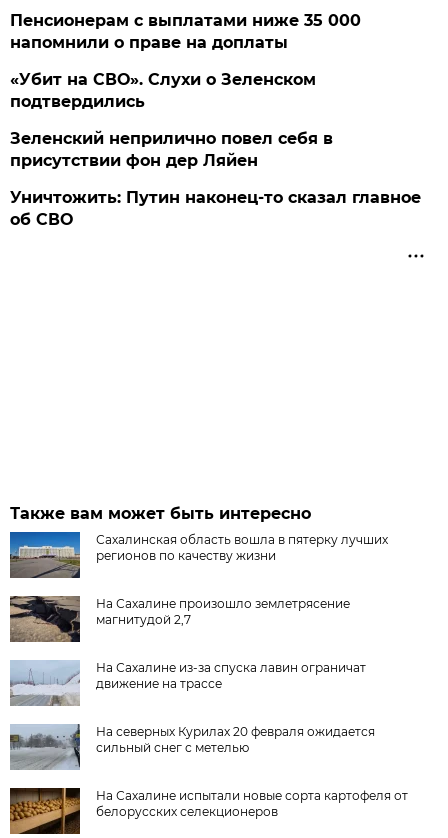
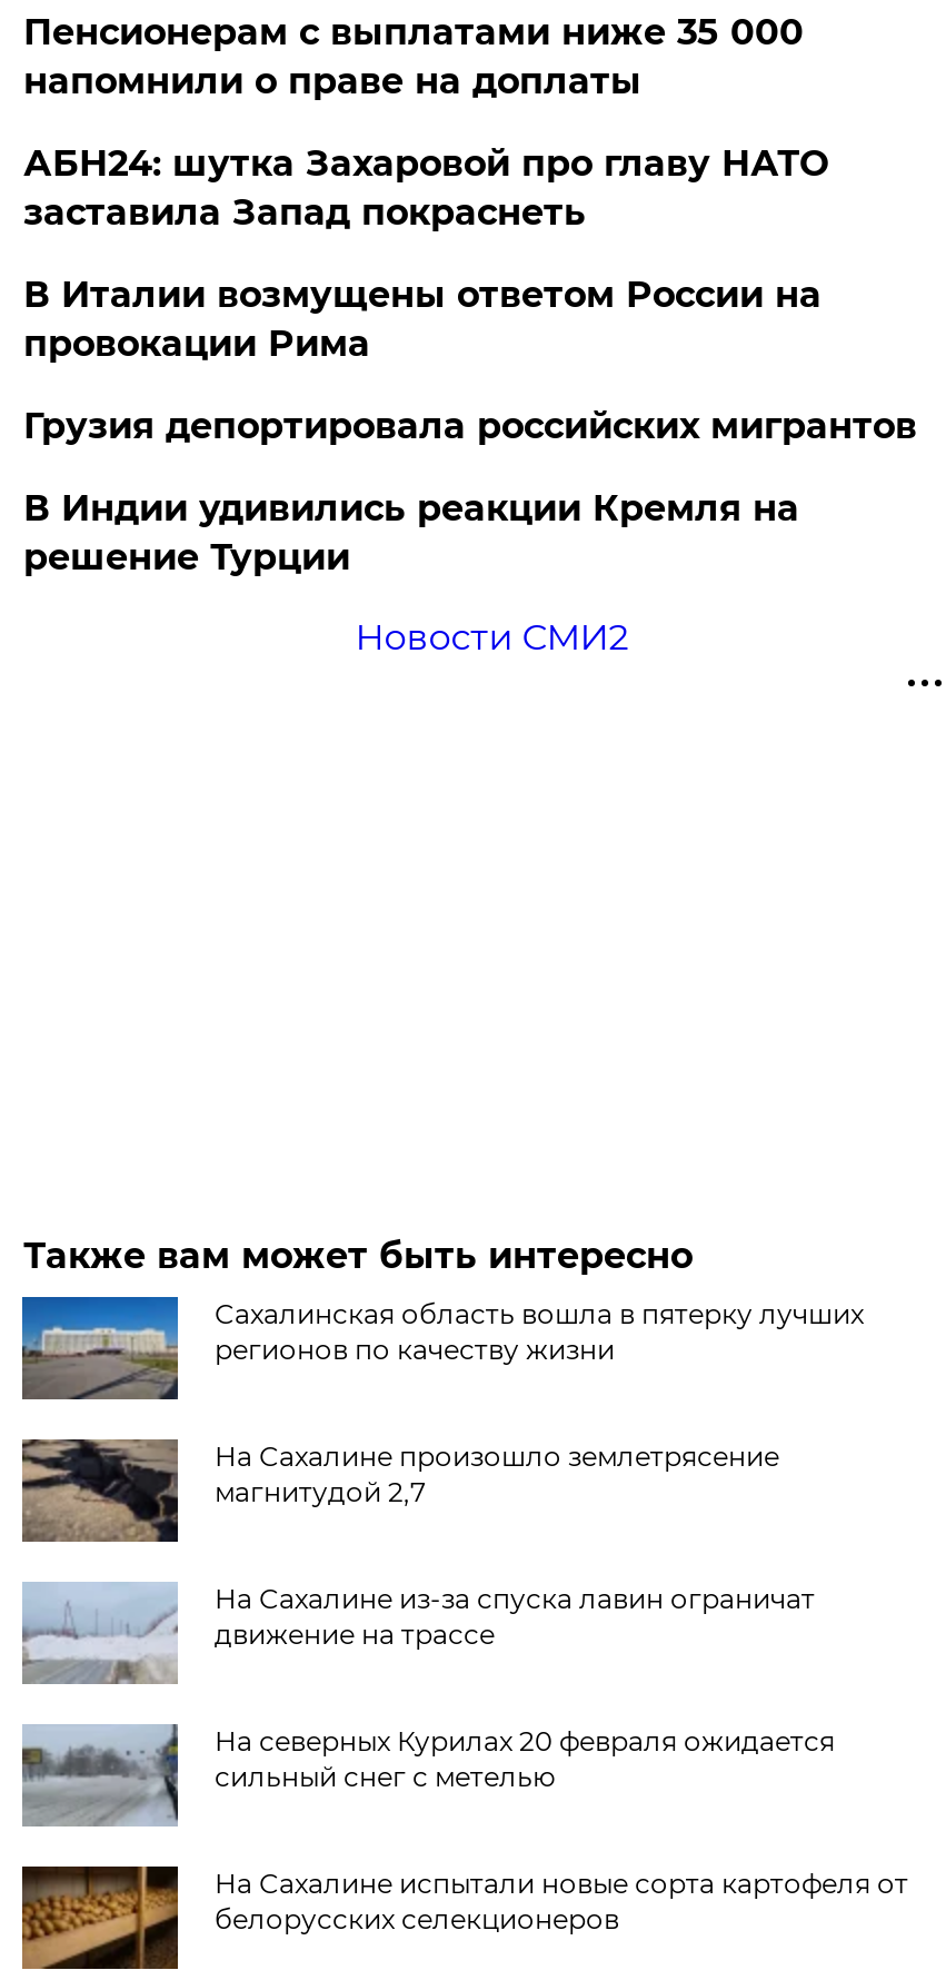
- «Убит на СВО». Слухи о Зеленском
- подтвердились
- Зеленский неприлично повел cебя в
- присутствии фон дер Ляйен
- Уничтожить: Путин наконец-то сказал главное
- об СВО
+ АБН24: шутка Захаровой про главу НАТО
+ заставила Запад покраснеть
+ В Италии возмущены ответом России на
+ провокации Рима
+ Грузия депортировала российских мигрантов
+ В Индии удивились реакции Кремля на
+ решение Турции
+ Новости СМИ2
